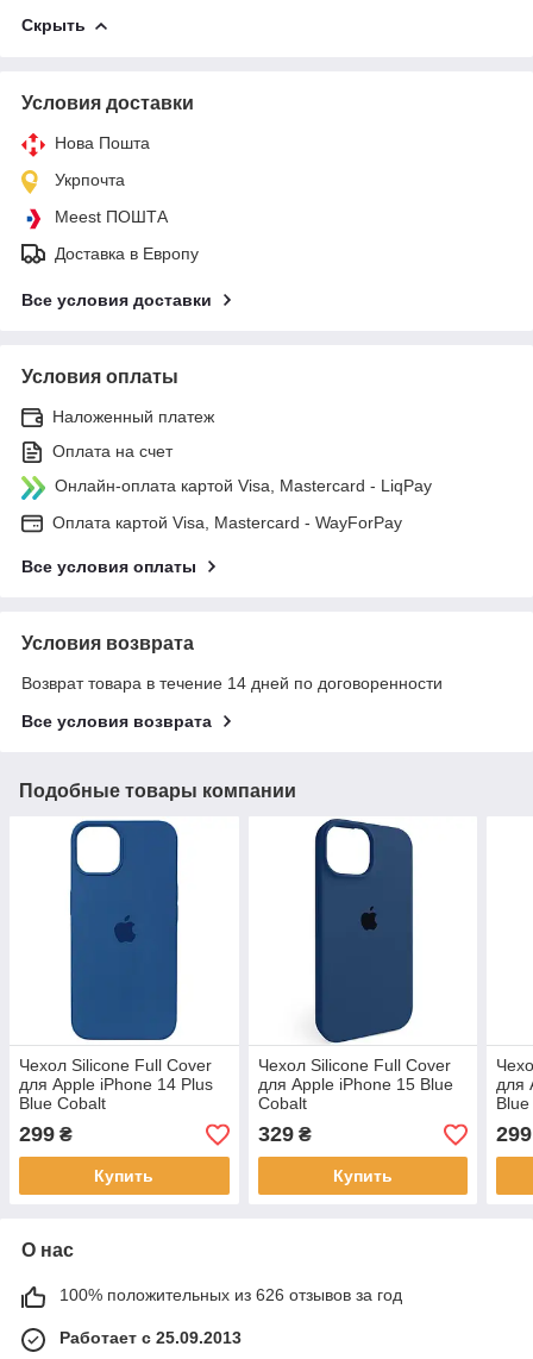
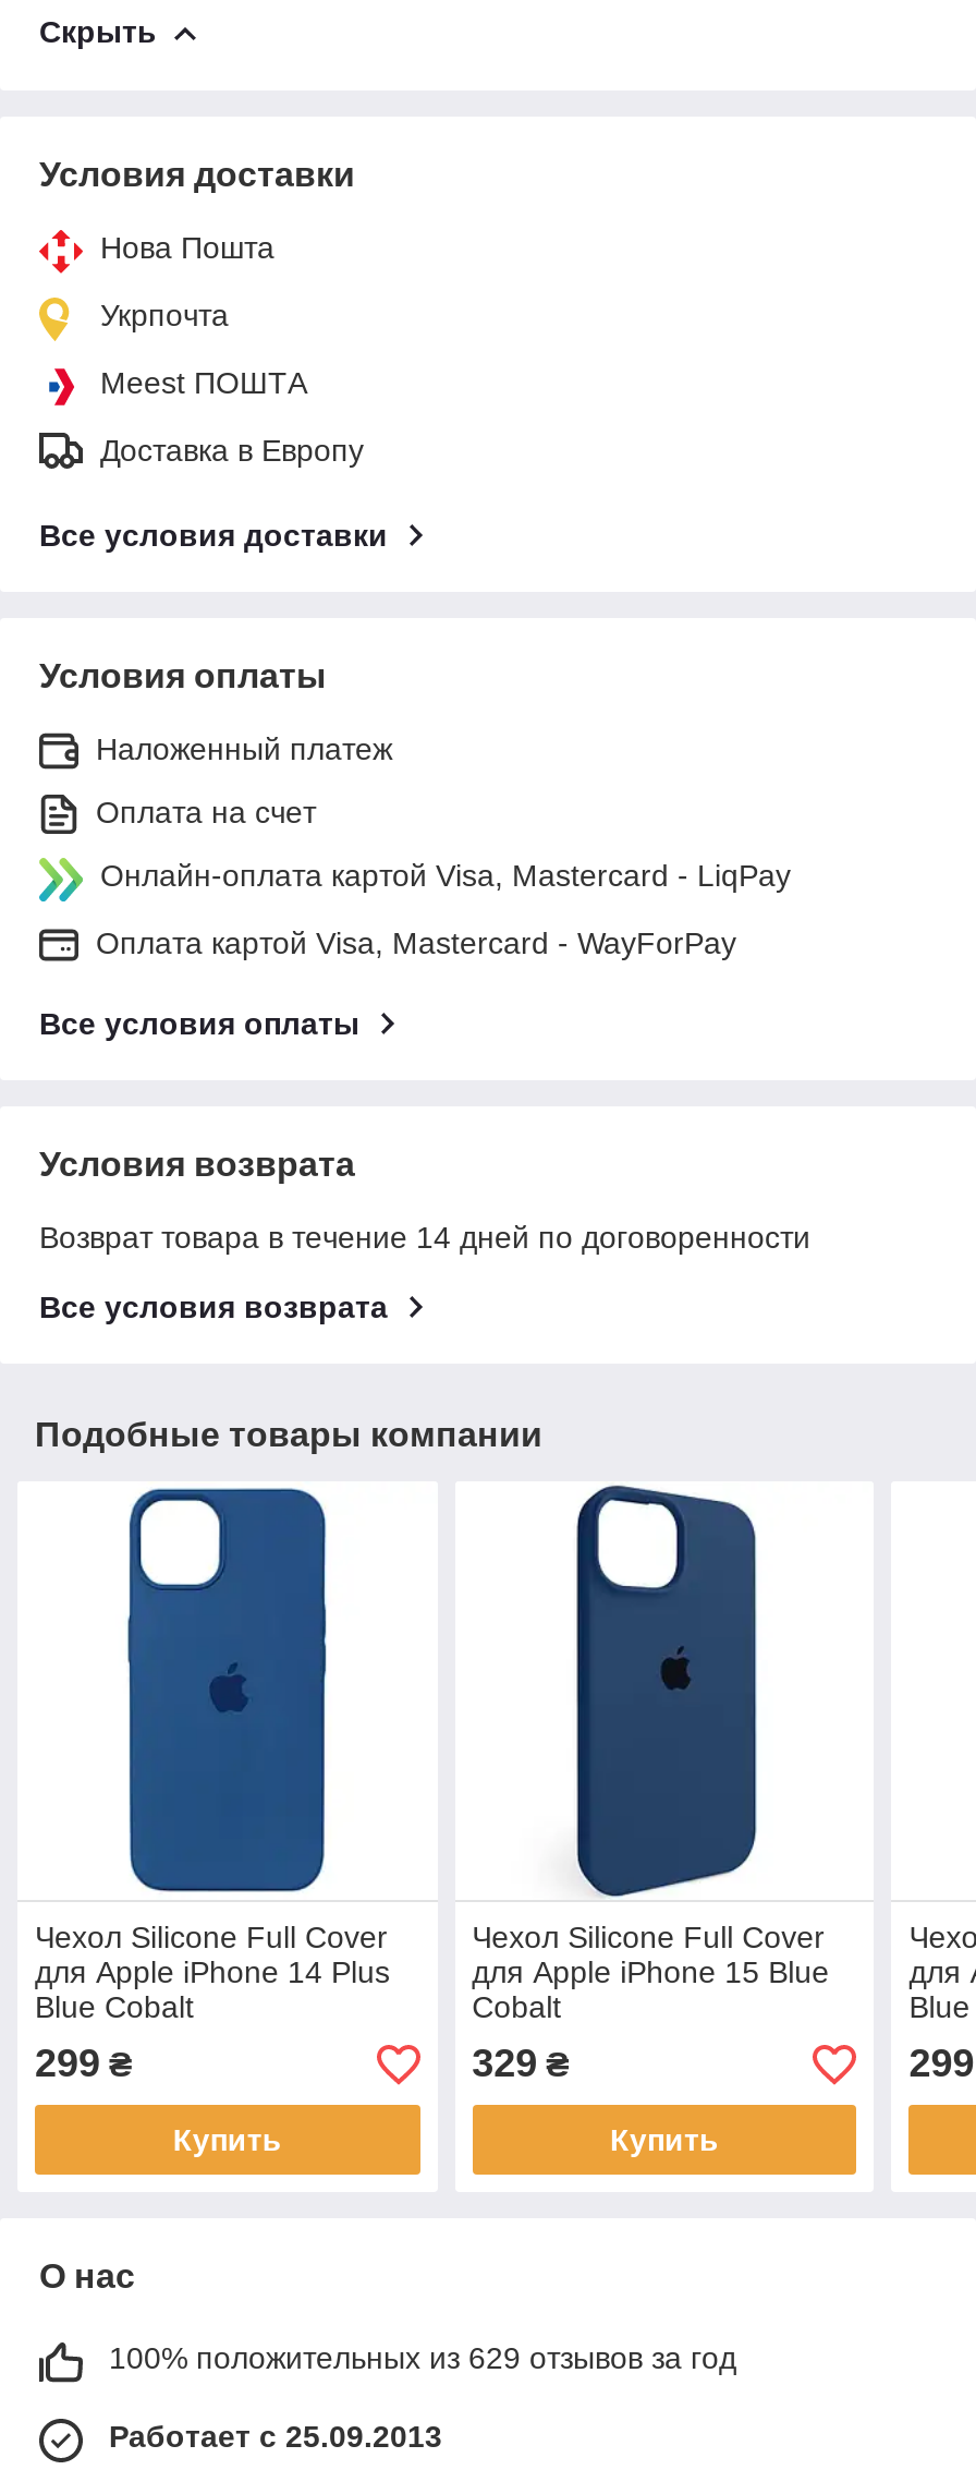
- 100% положительных из 626 отзывов за год
+ 100% положительных из 629 отзывов за год
